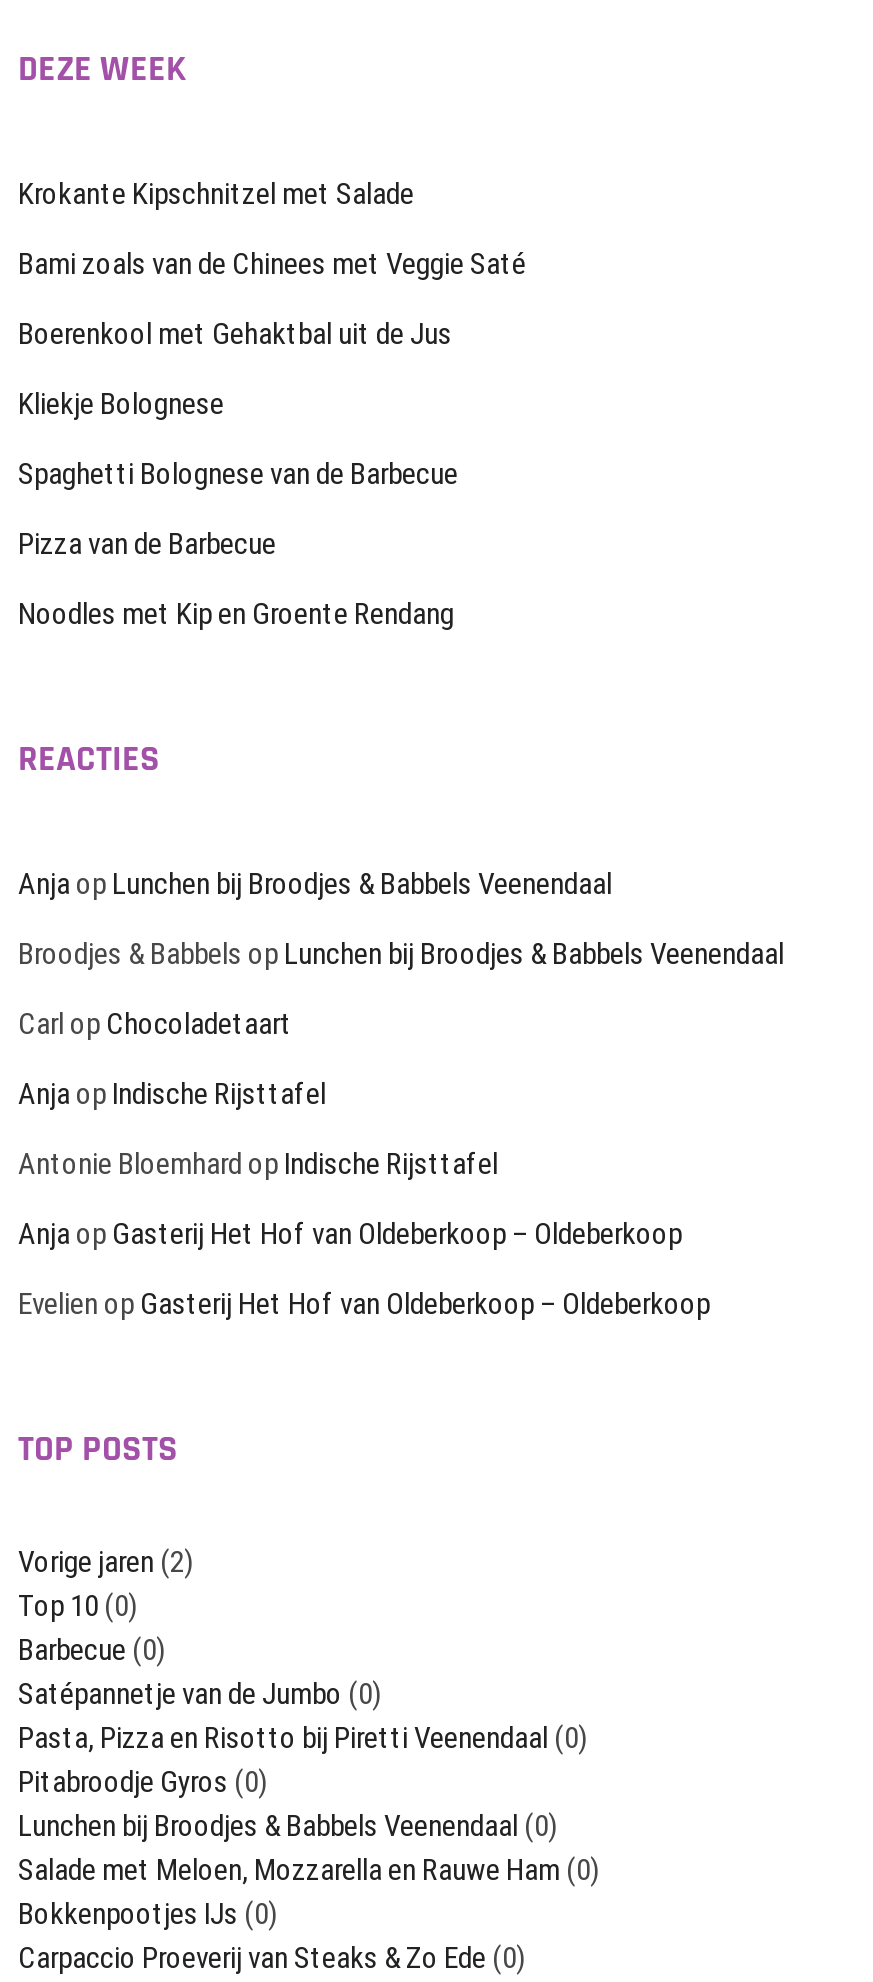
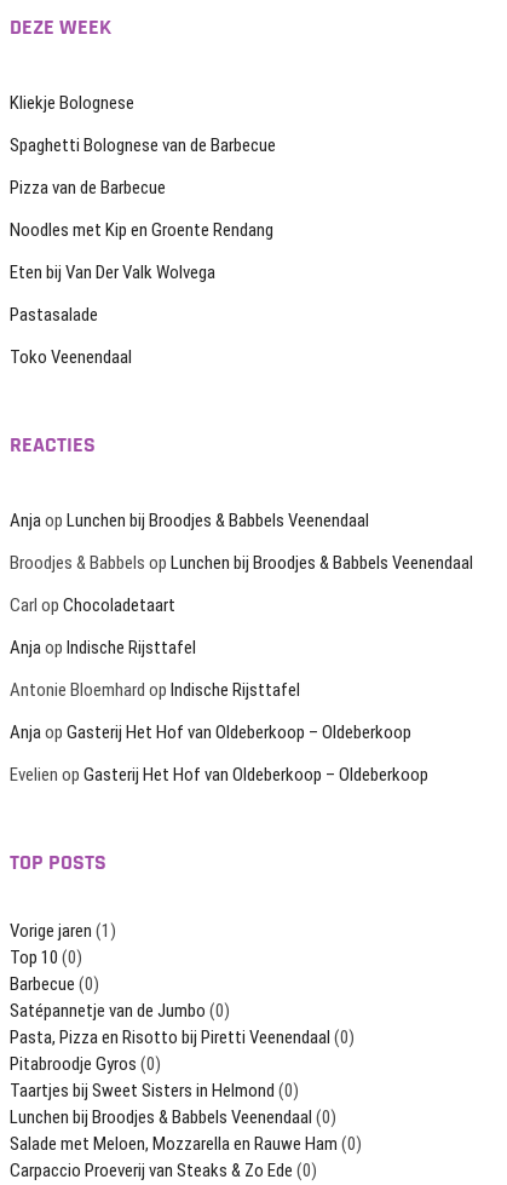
- Krokante Kipschnitzel met Salade
- Bami zoals van de Chinees met Veggie Saté
- Boerenkool met Gehaktbal uit de Jus

moved up: Kliekje Bolognese | Spaghetti Bolognese van de Barbecue | Pizza van de Barbecue | Noodles met Kip en Groente Rendang

+ Eten bij Van Der Valk Wolvega
+ Pastasalade
+ Toko Veenendaal

- Vorige jaren (2)
+ Vorige jaren (1)

+ Taartjes bij Sweet Sisters in Helmond (0)

moved down: Lunchen bij Broodjes & Babbels Veenendaal (0) | Salade met Meloen, Mozzarella en Rauwe Ham (0)

- Bokkenpootjes IJs (0)
